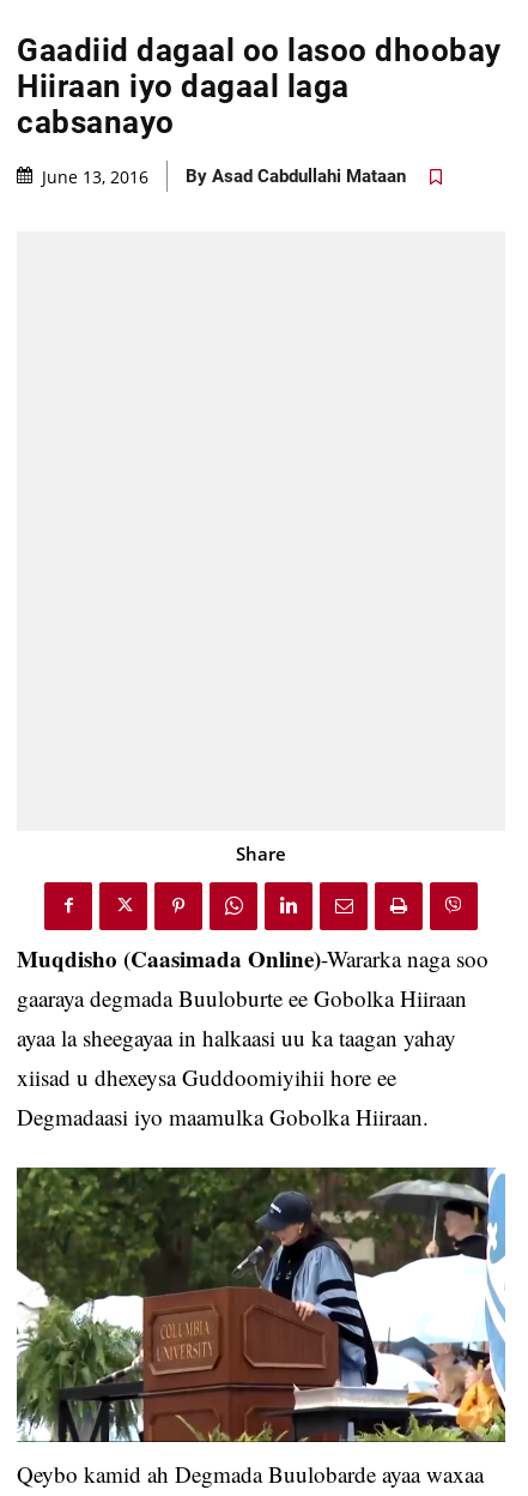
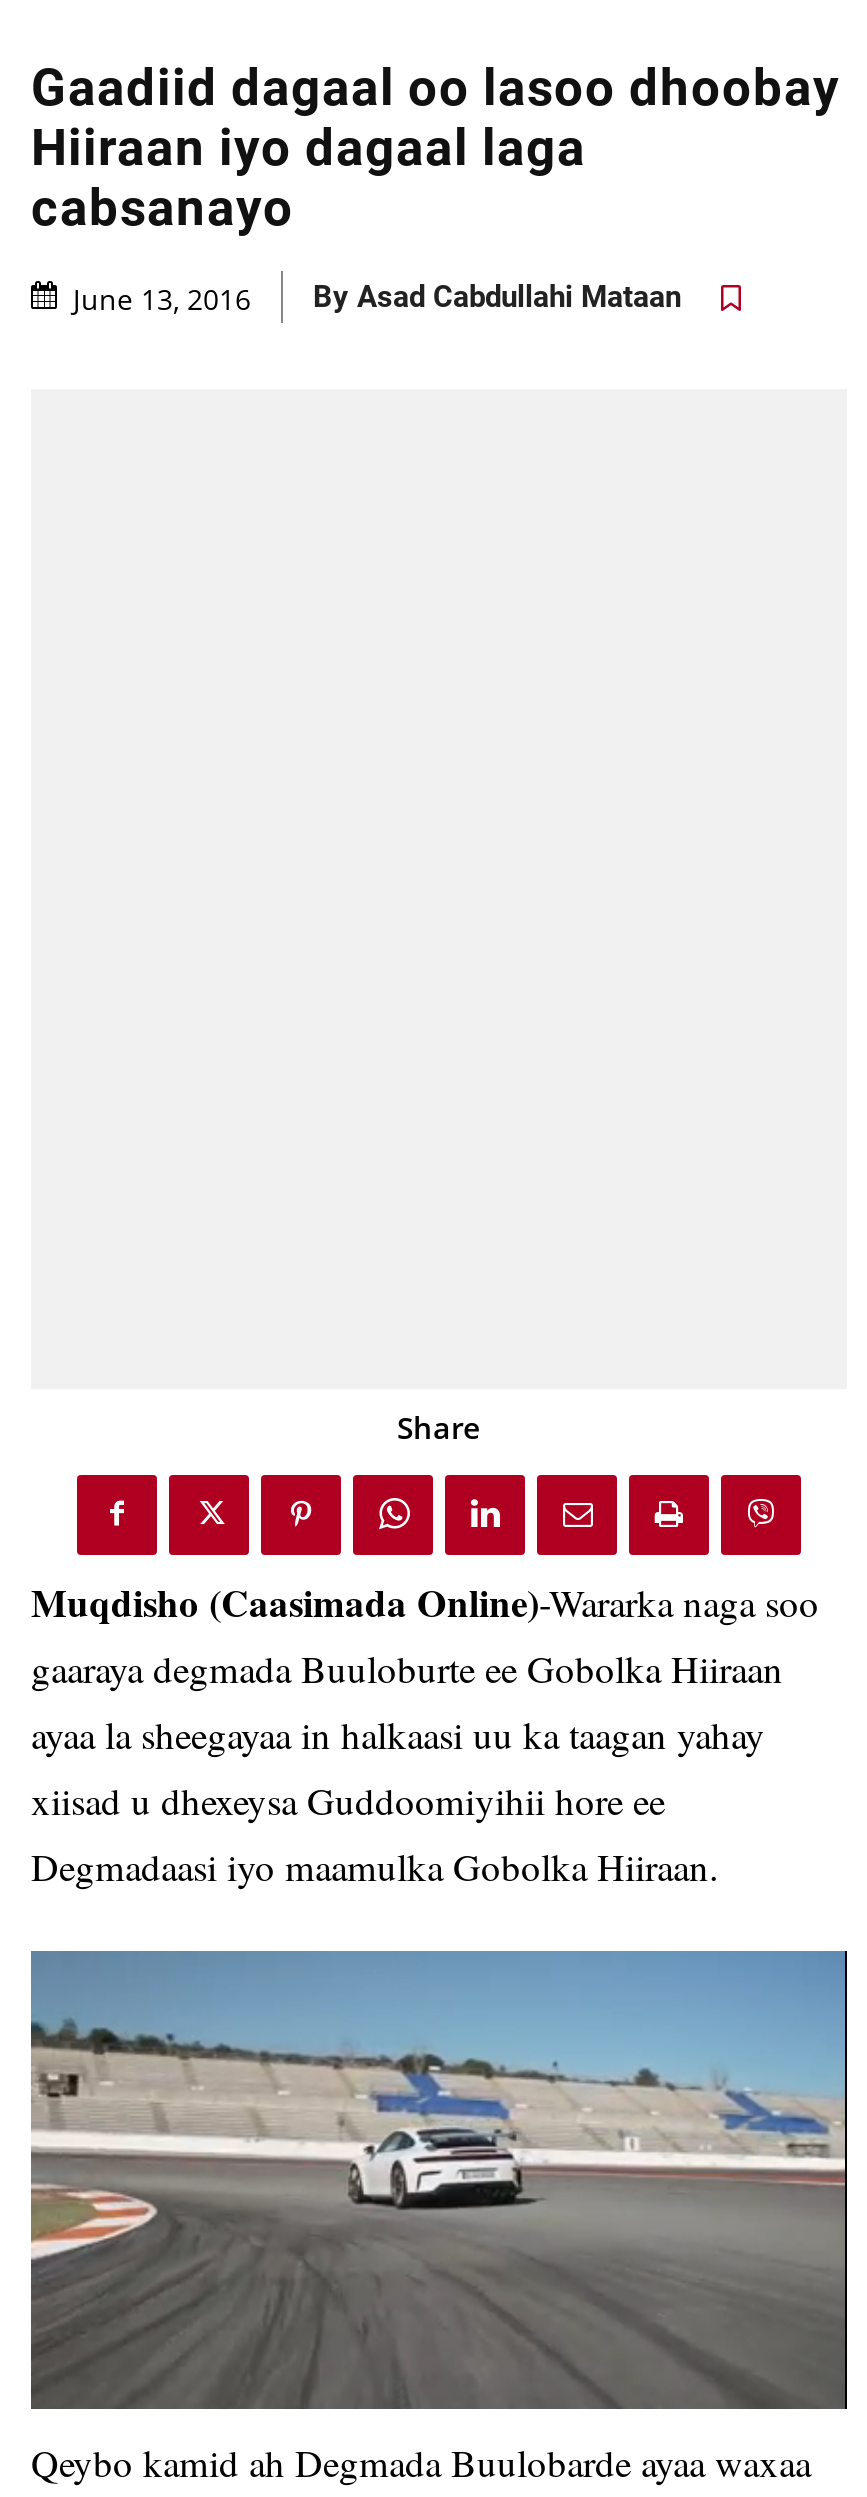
- [image]
+ [image]
